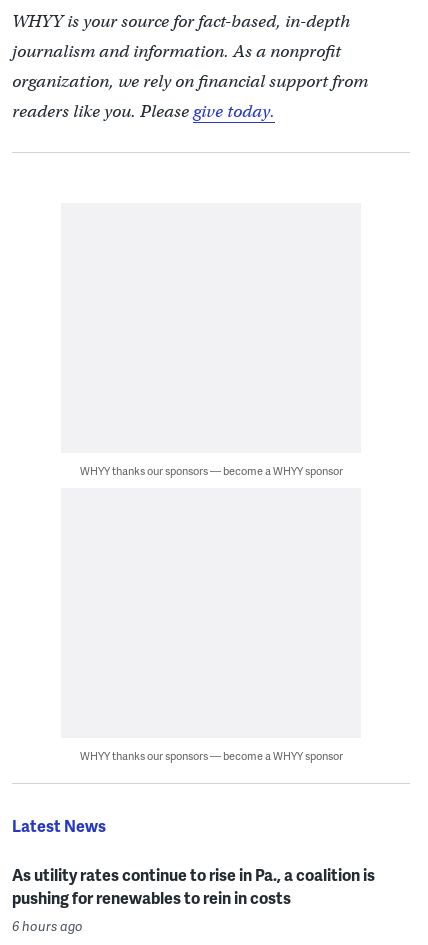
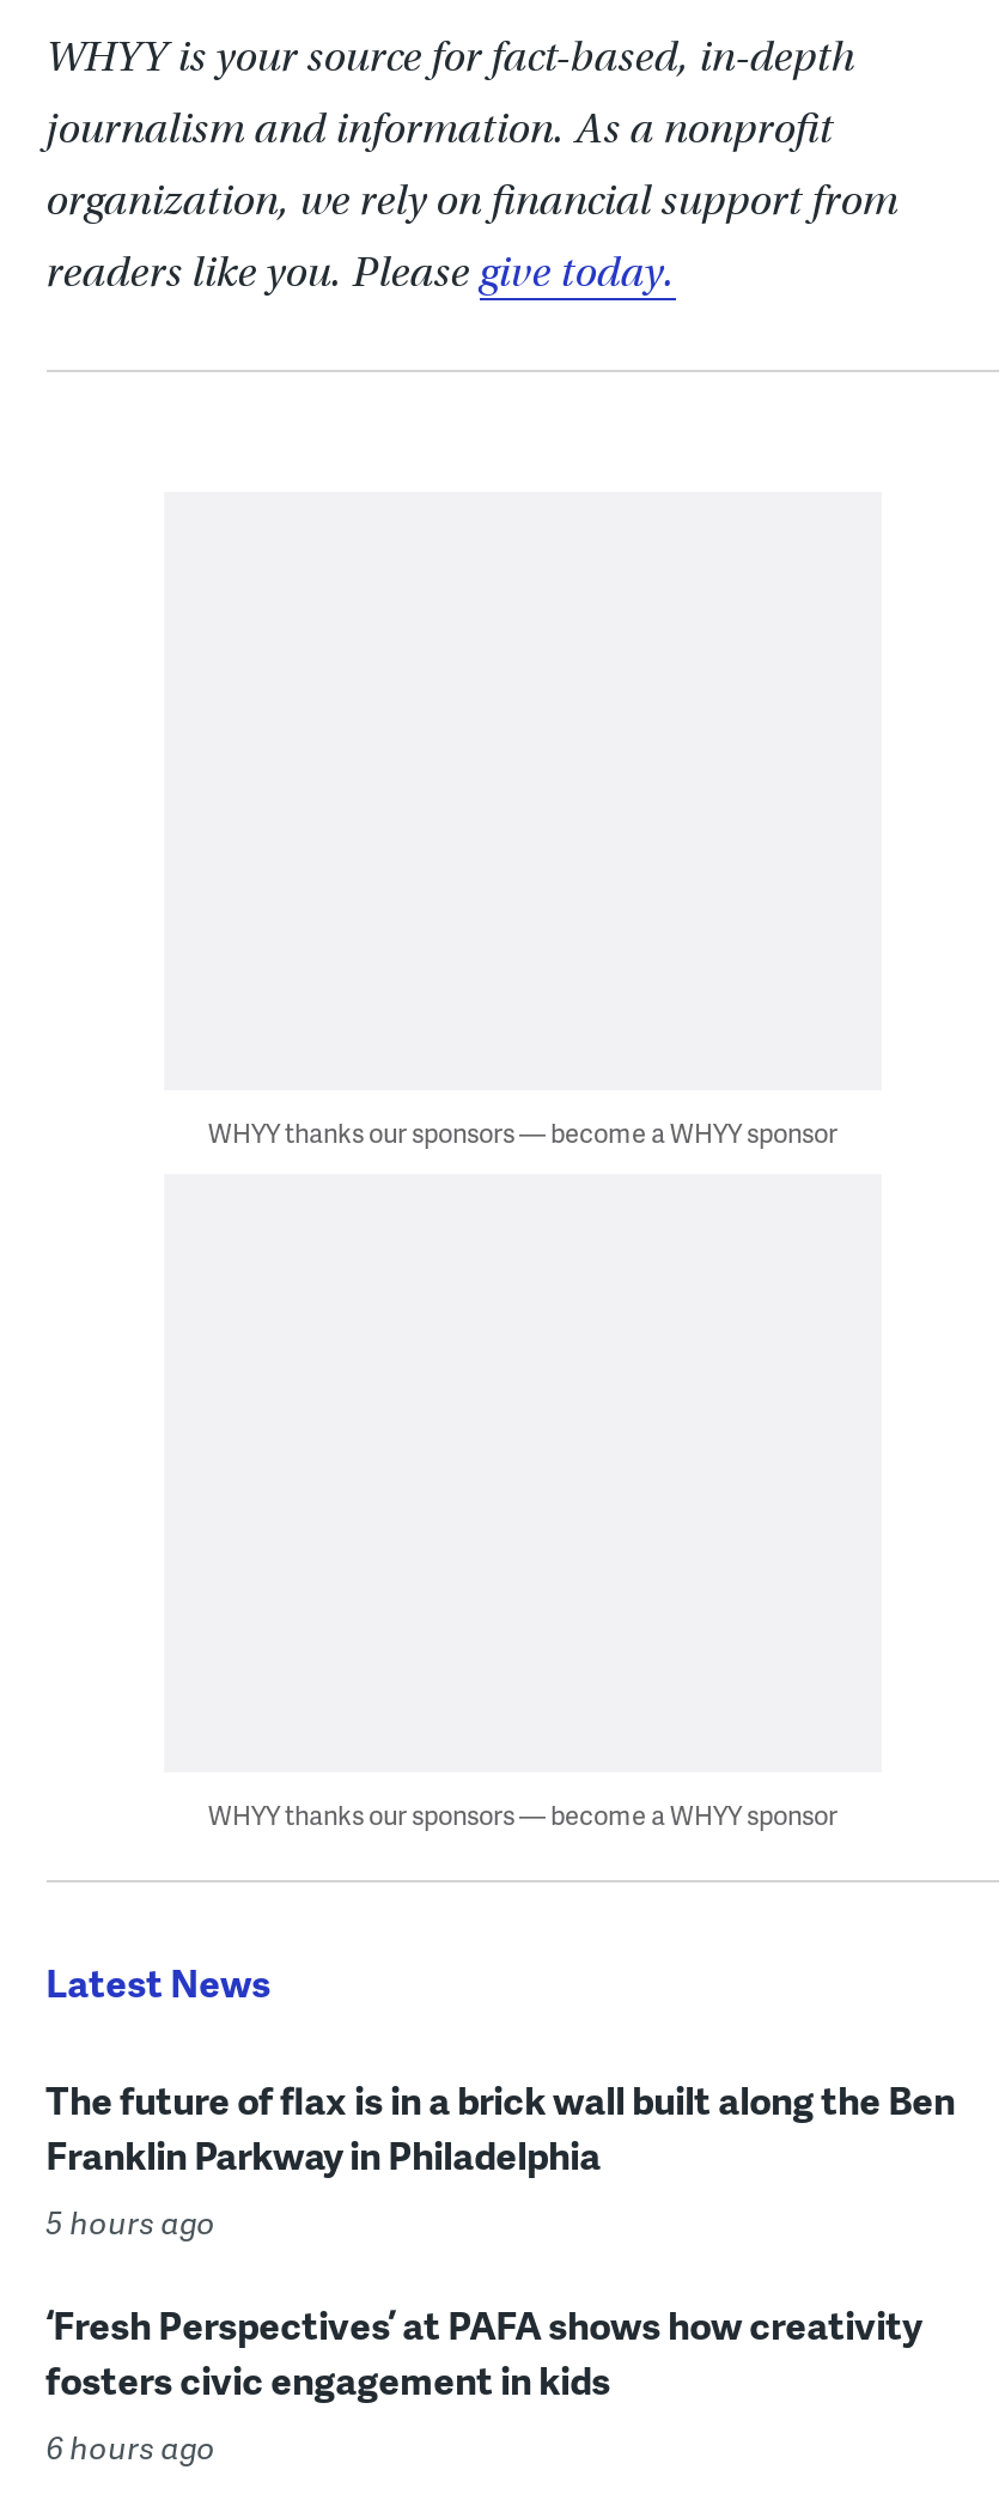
- As utility rates continue to rise in Pa., a coalition is
- pushing for renewables to rein in costs
+ The future of flax is in a brick wall built along the Ben
+ Franklin Parkway in Philadelphia
+ 5 hours ago
+ ‘Fresh Perspectives’ at PAFA shows how creativity
+ fosters civic engagement in kids
